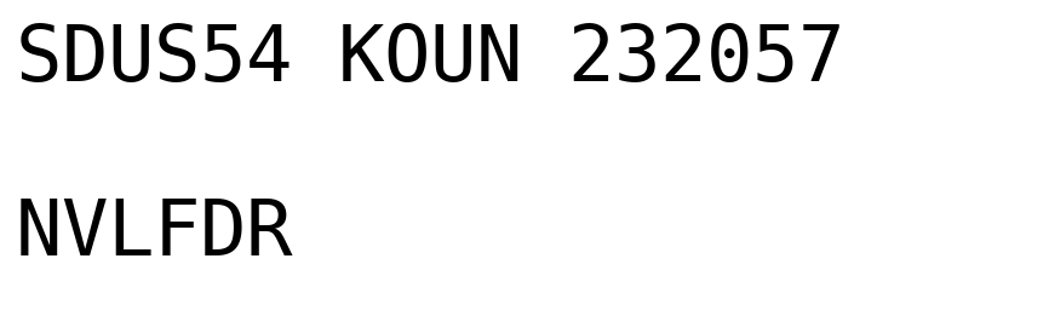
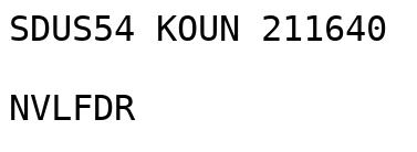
- SDUS54 KOUN 232057
+ SDUS54 KOUN 211640
